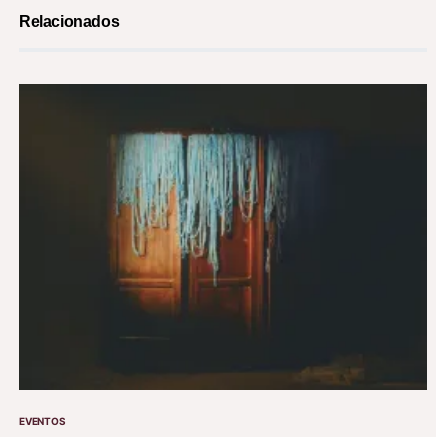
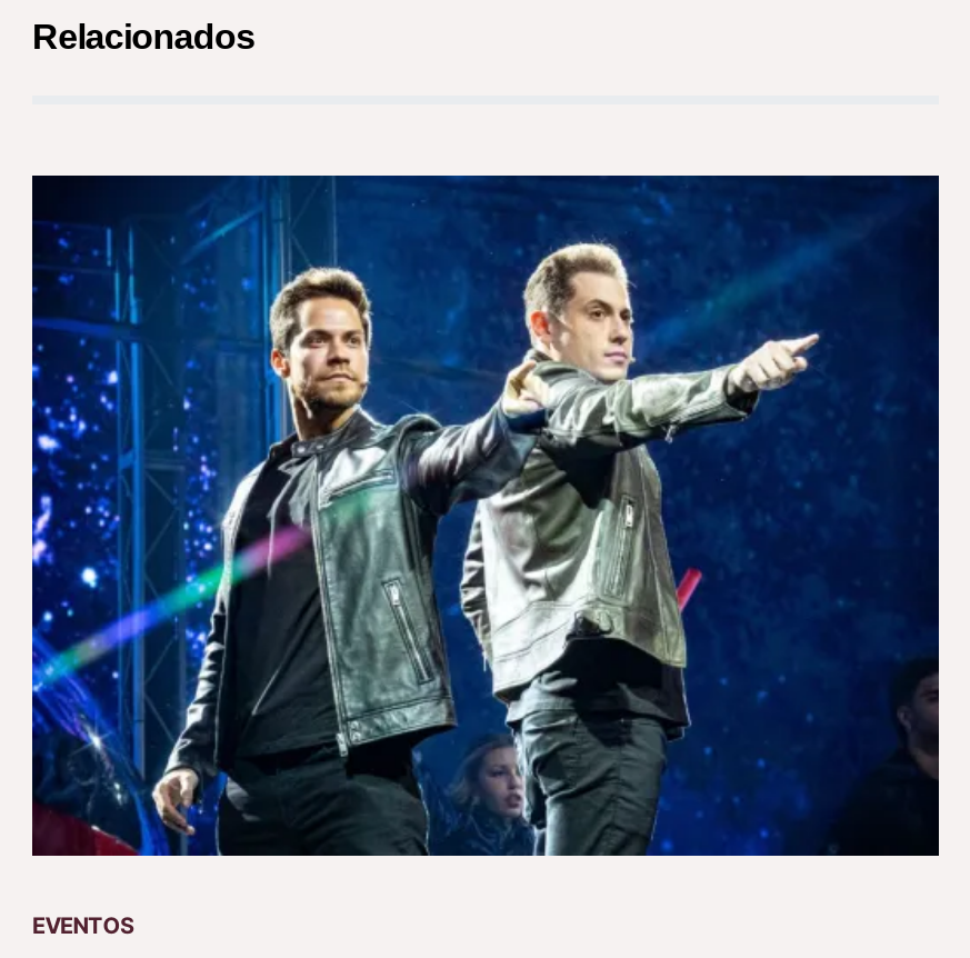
- [image]
+ [image]
